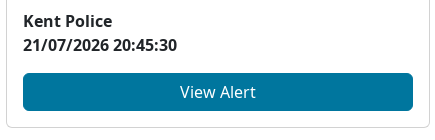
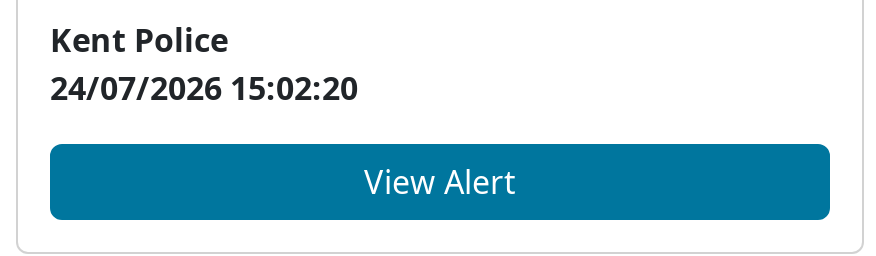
- 21/07/2026 20:45:30
+ 24/07/2026 15:02:20
